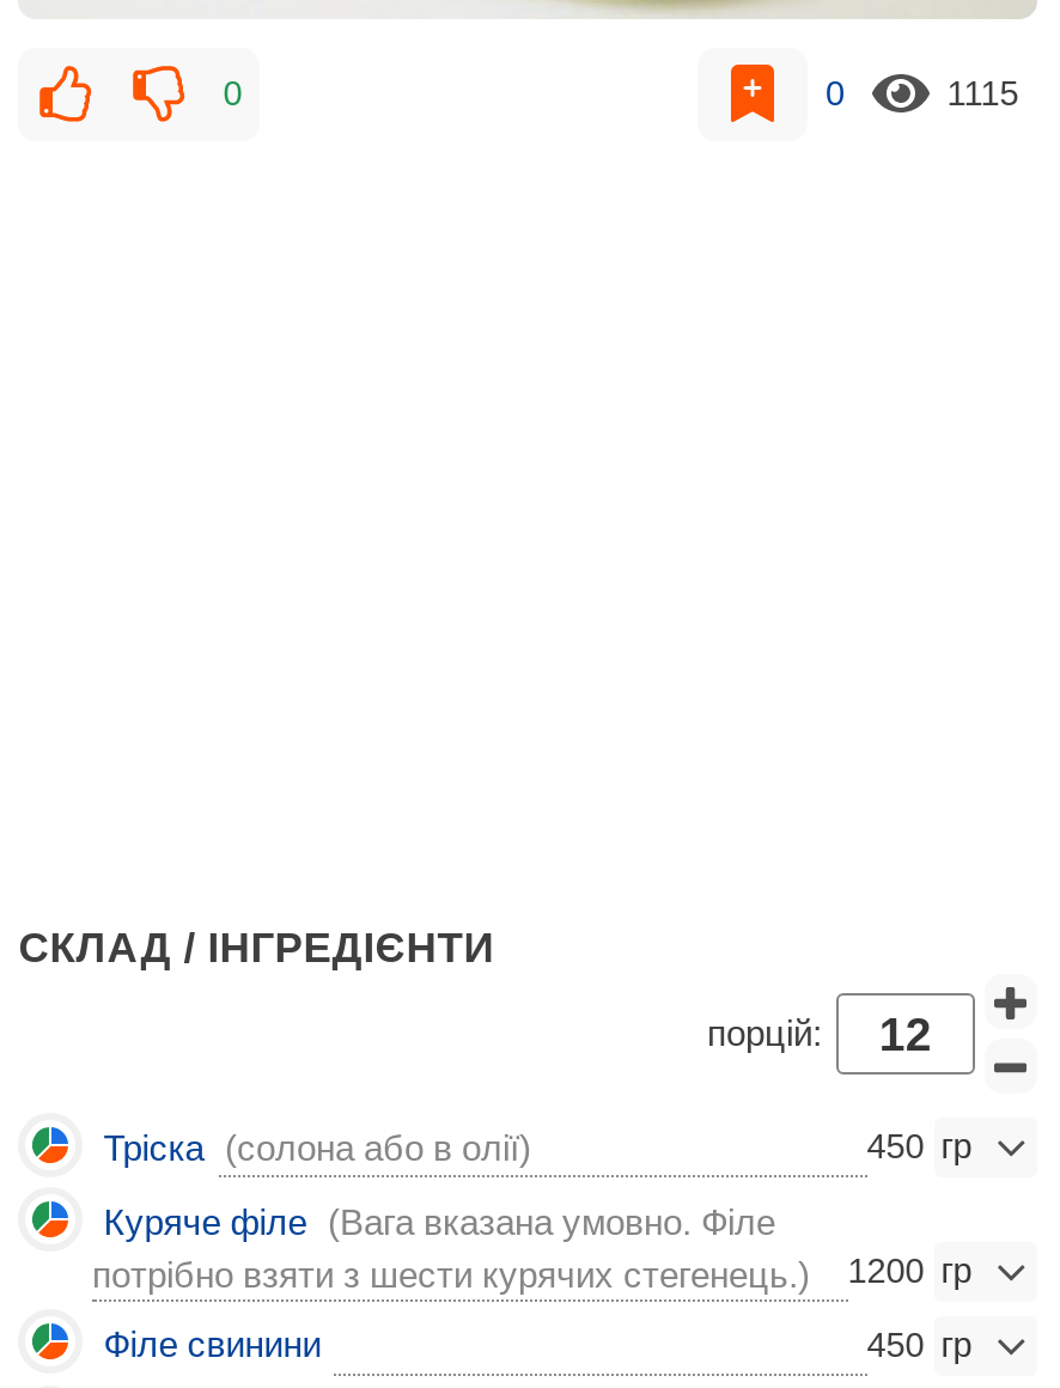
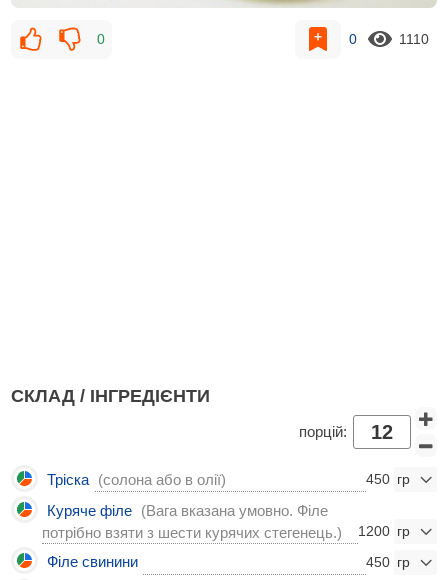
- 1115
+ 1110
